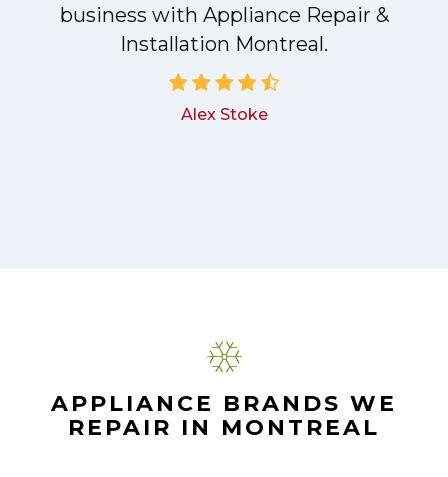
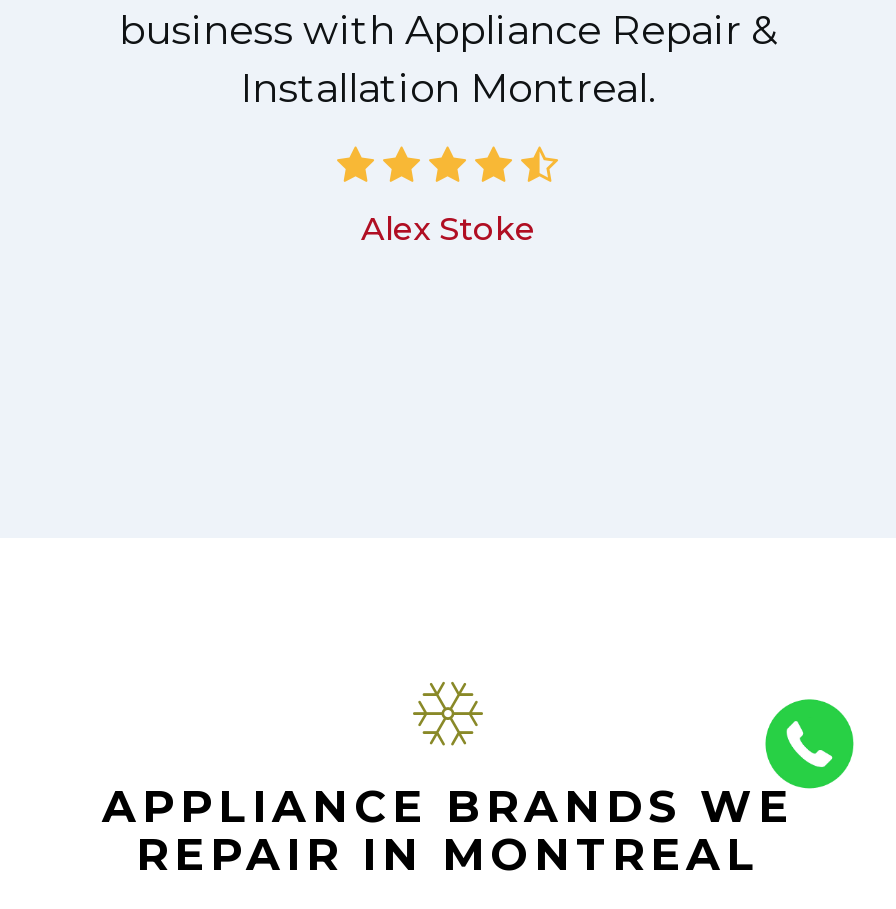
+ [image]
